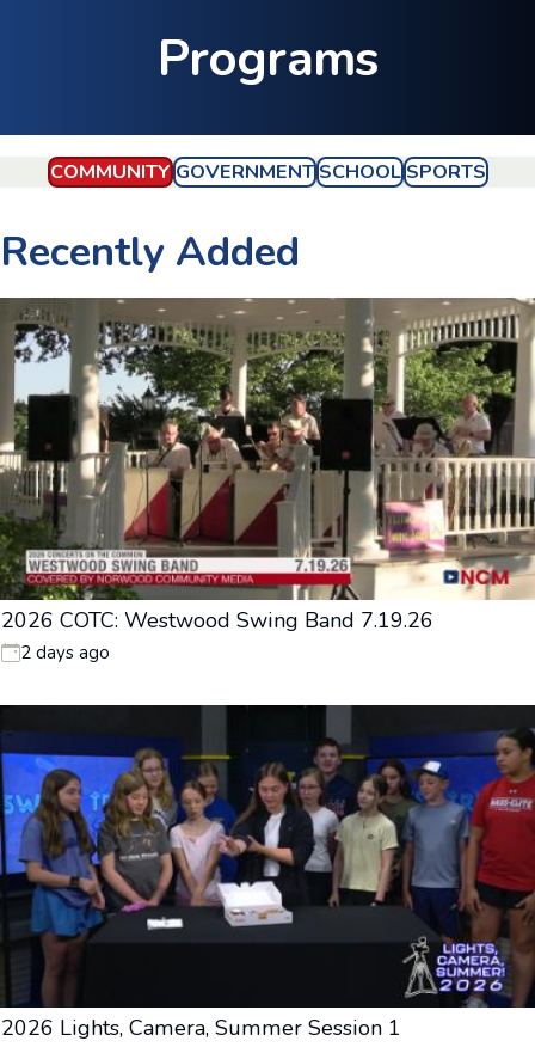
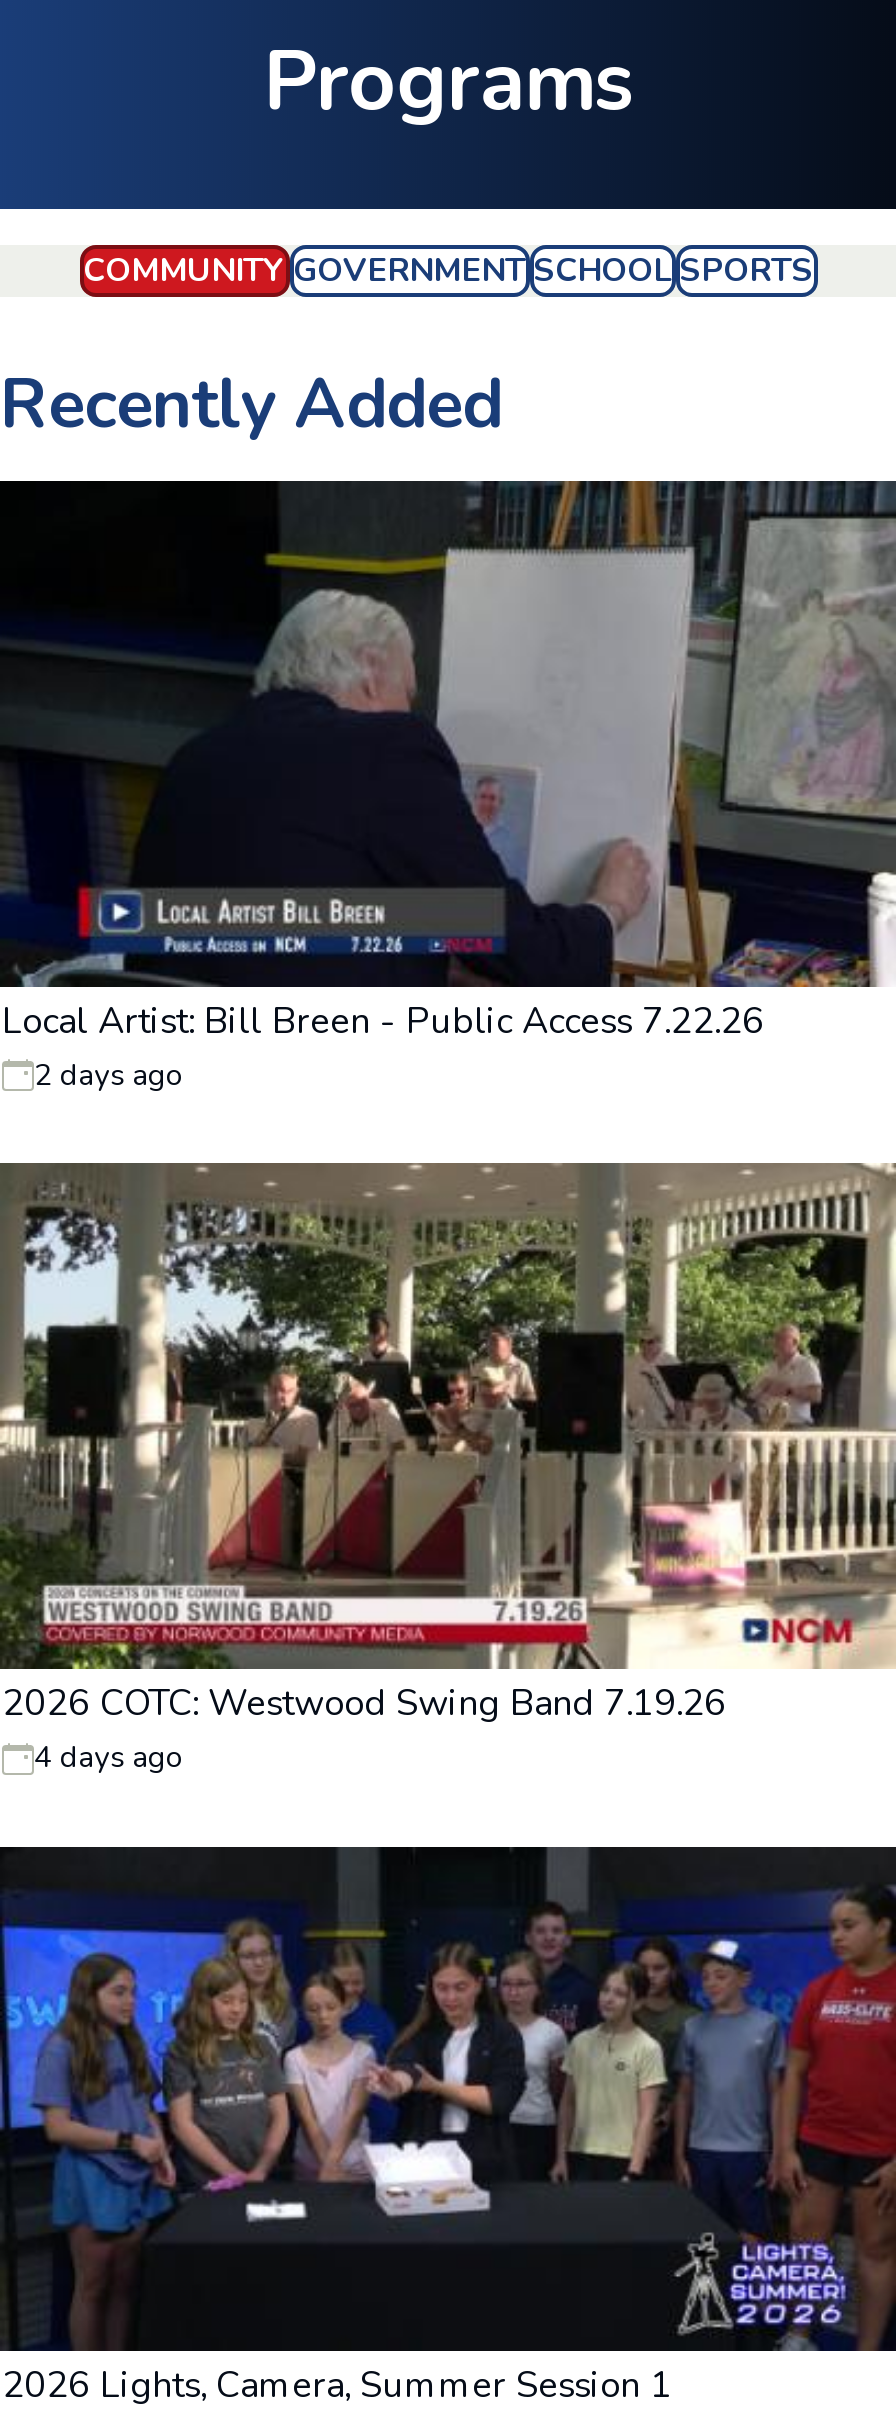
+ [image]
+ Local Artist: Bill Breen - Public Access 7.22.26
+ 2 days ago

- 2 days ago
+ 4 days ago
